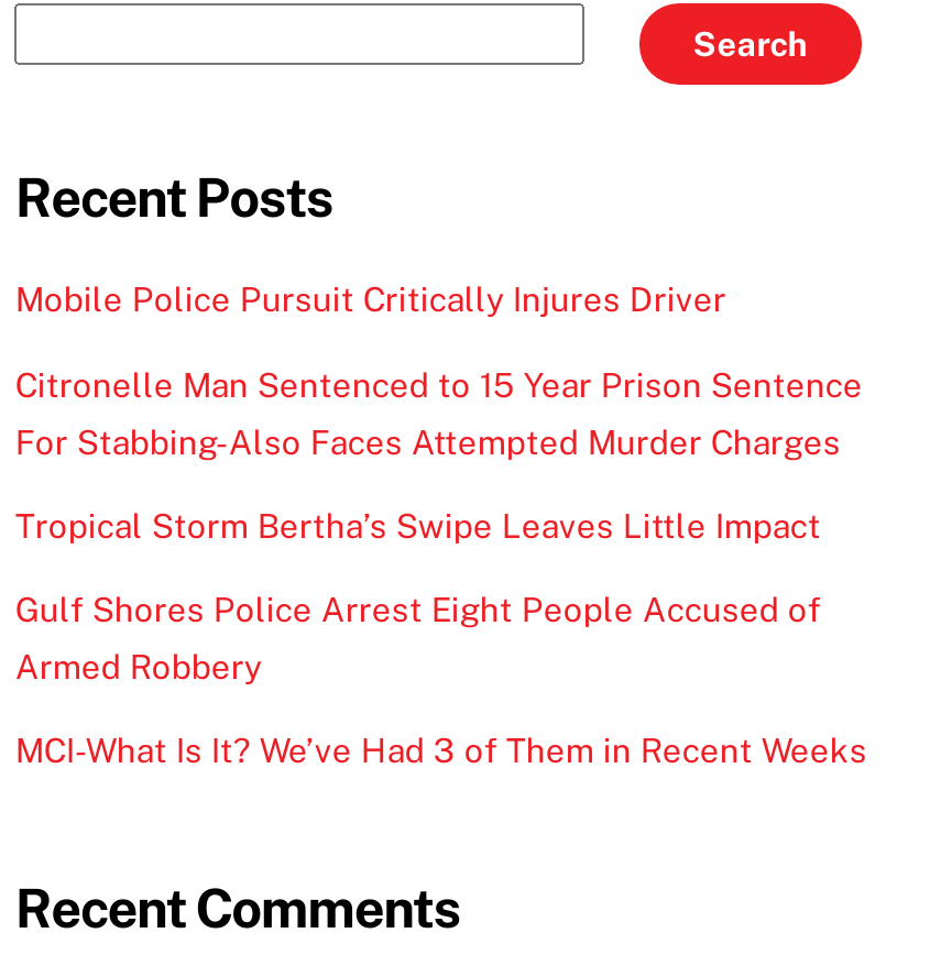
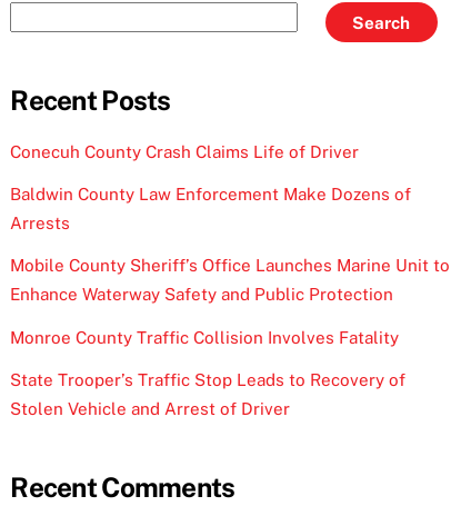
- Mobile Police Pursuit Critically Injures Driver
- Citronelle Man Sentenced to 15 Year Prison Sentence
- For Stabbing-Also Faces Attempted Murder Charges
- Tropical Storm Bertha’s Swipe Leaves Little Impact
- Gulf Shores Police Arrest Eight People Accused of
- Armed Robbery
- MCI-What Is It? We’ve Had 3 of Them in Recent Weeks
+ Conecuh County Crash Claims Life of Driver
+ Baldwin County Law Enforcement Make Dozens of
+ Arrests
+ Mobile County Sheriff’s Office Launches Marine Unit to
+ Enhance Waterway Safety and Public Protection
+ Monroe County Traffic Collision Involves Fatality
+ State Trooper’s Traffic Stop Leads to Recovery of
+ Stolen Vehicle and Arrest of Driver
